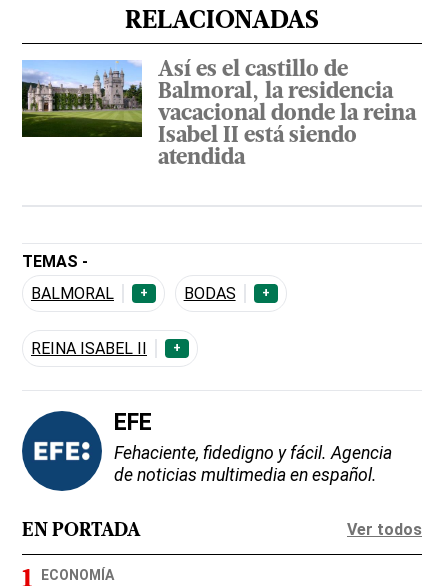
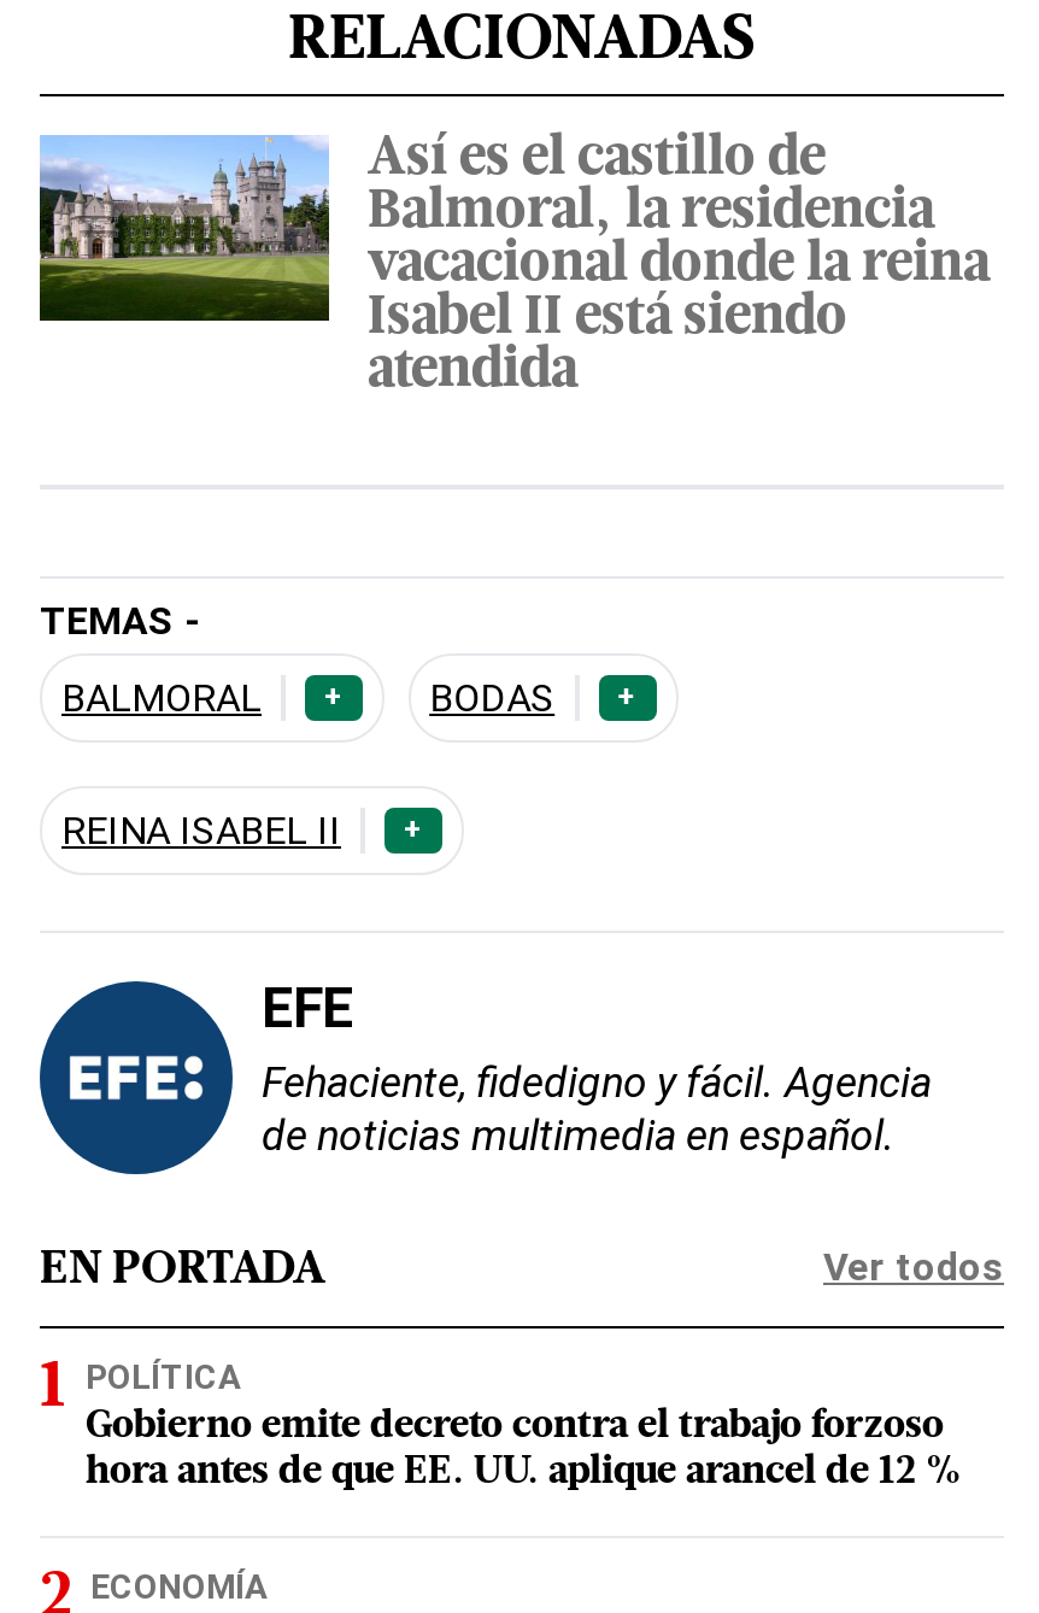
+ POLÍTICA
+ Gobierno emite decreto contra el trabajo forzoso
+ hora antes de que EE. UU. aplique arancel de 12 %
